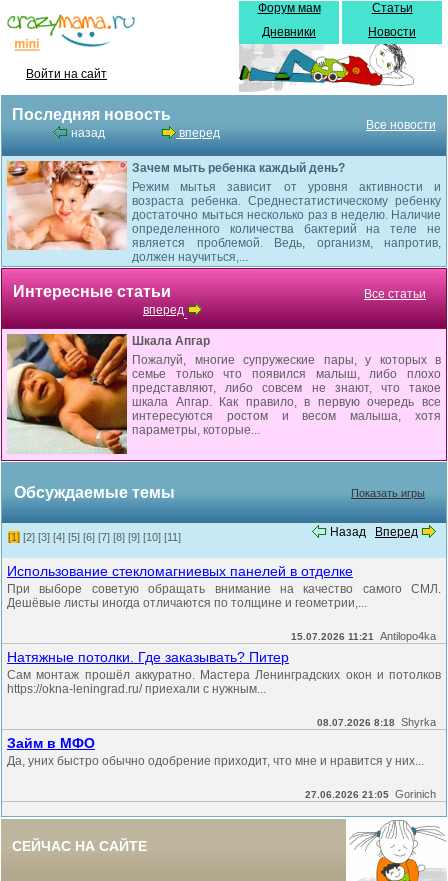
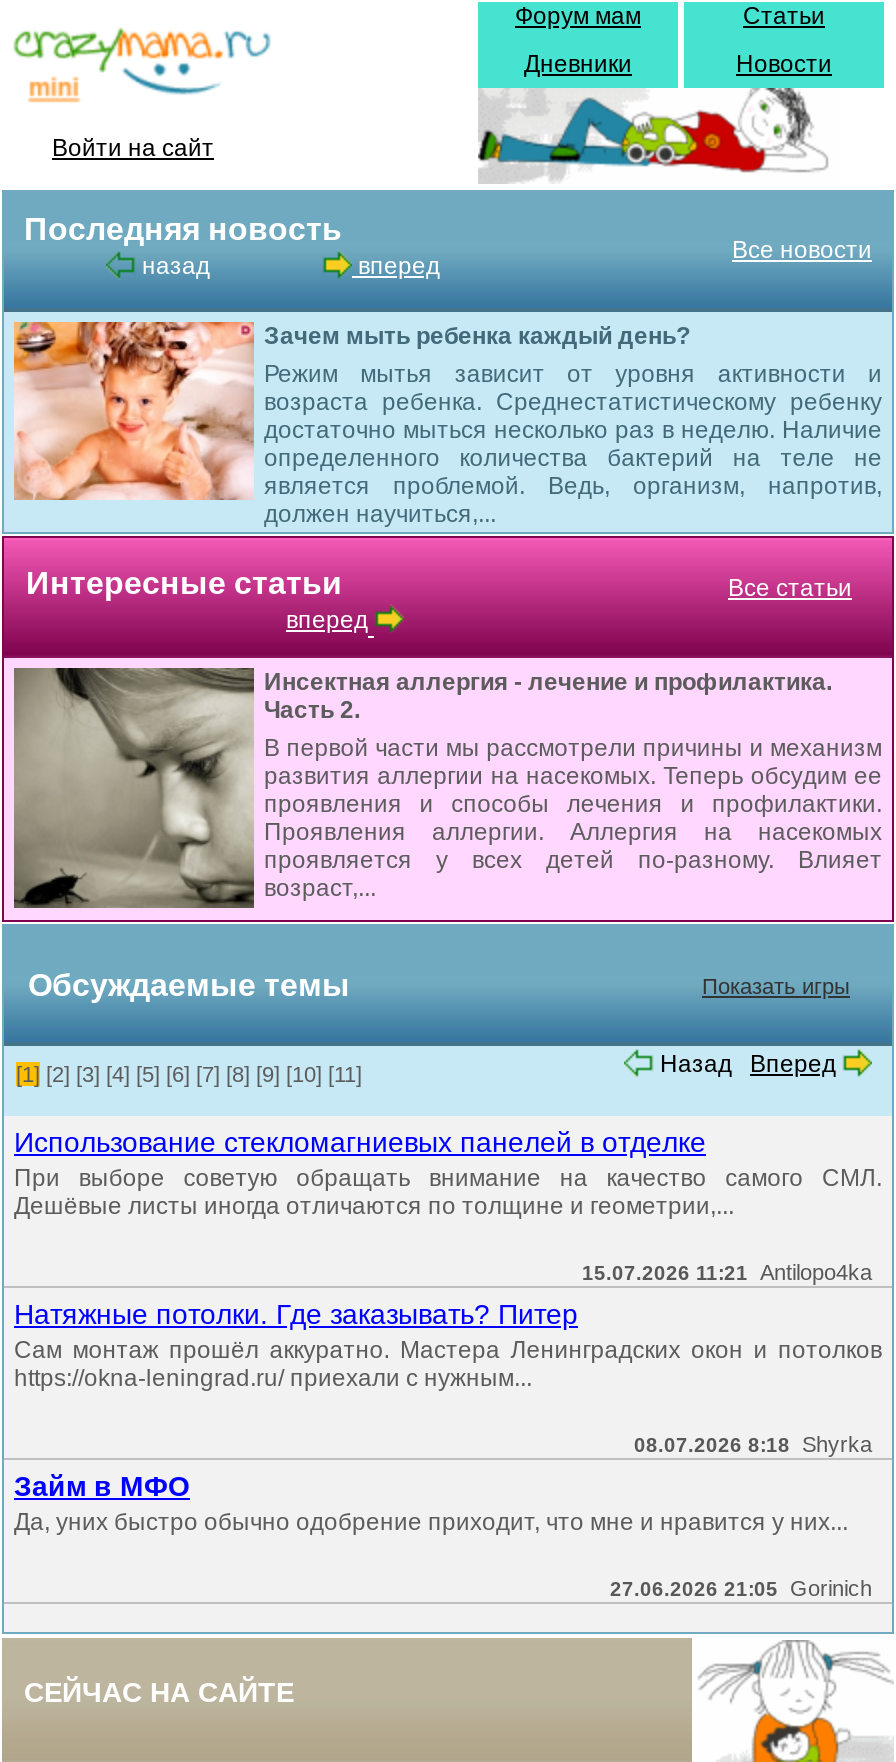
- [image]
- Шкала Апгар
- Пожалуй, многие супружеские пары, у которых в
- семье только что появился малыш, либо плохо
- представляют, либо совсем не знают, что такое
- шкала Апгар. Как правило, в первую очередь все
- интересуются ростом и весом малыша, хотя
- параметры, которые...
+ [image]
+ Инсектная аллергия - лечение и профилактика.
+ Часть 2.
+ В первой части мы рассмотрели причины и механизм
+ развития аллергии на насекомых. Теперь обсудим ее
+ проявления и способы лечения и профилактики.
+ Проявления аллергии. Аллергия на насекомых
+ проявляется у всех детей по-разному. Влияет
+ возраст,...
